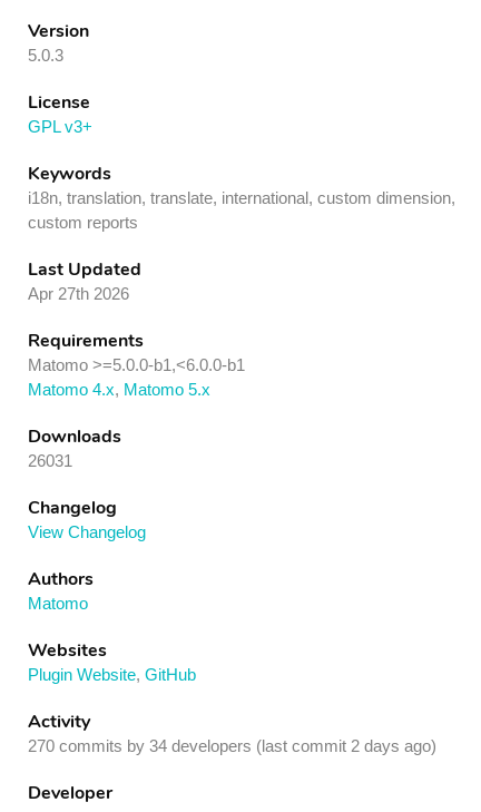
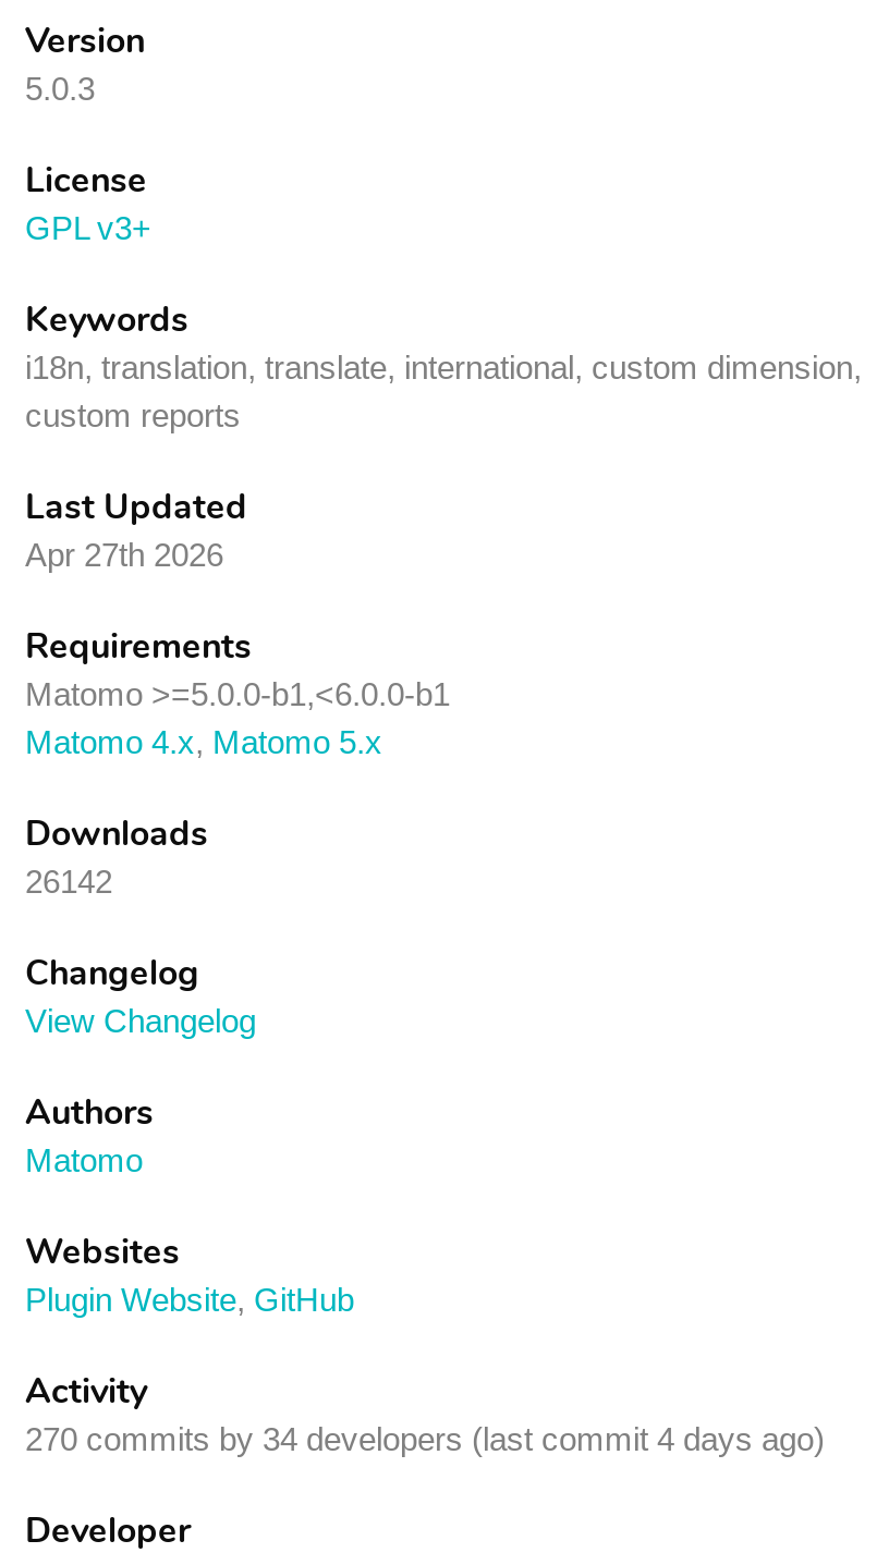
- 26031
+ 26142

- 270 commits by 34 developers (last commit 2 days ago)
+ 270 commits by 34 developers (last commit 4 days ago)
